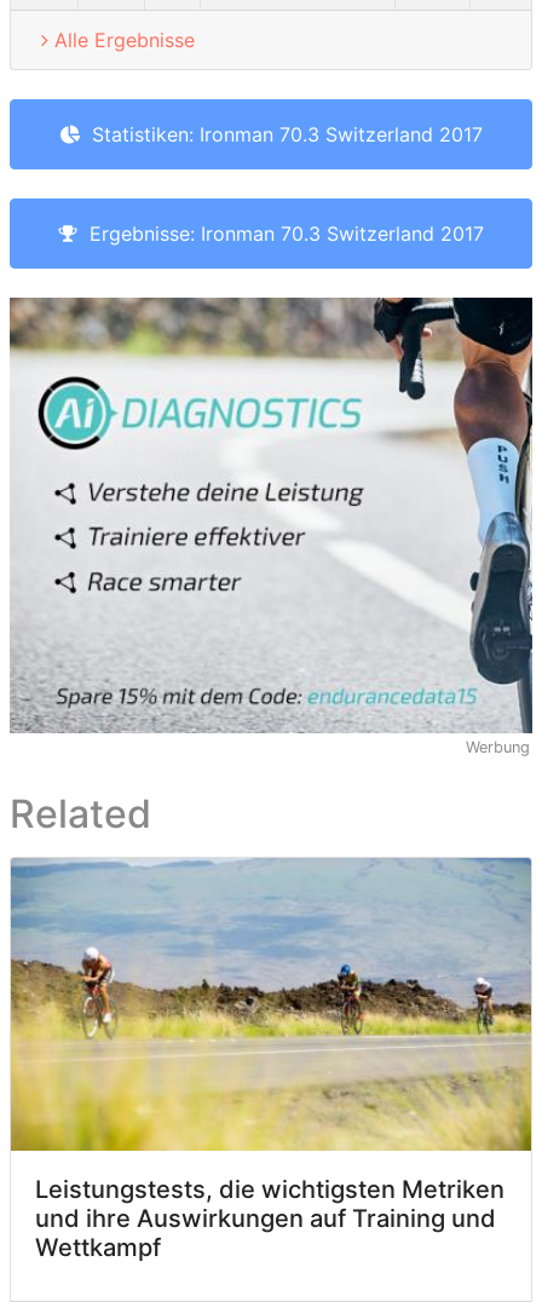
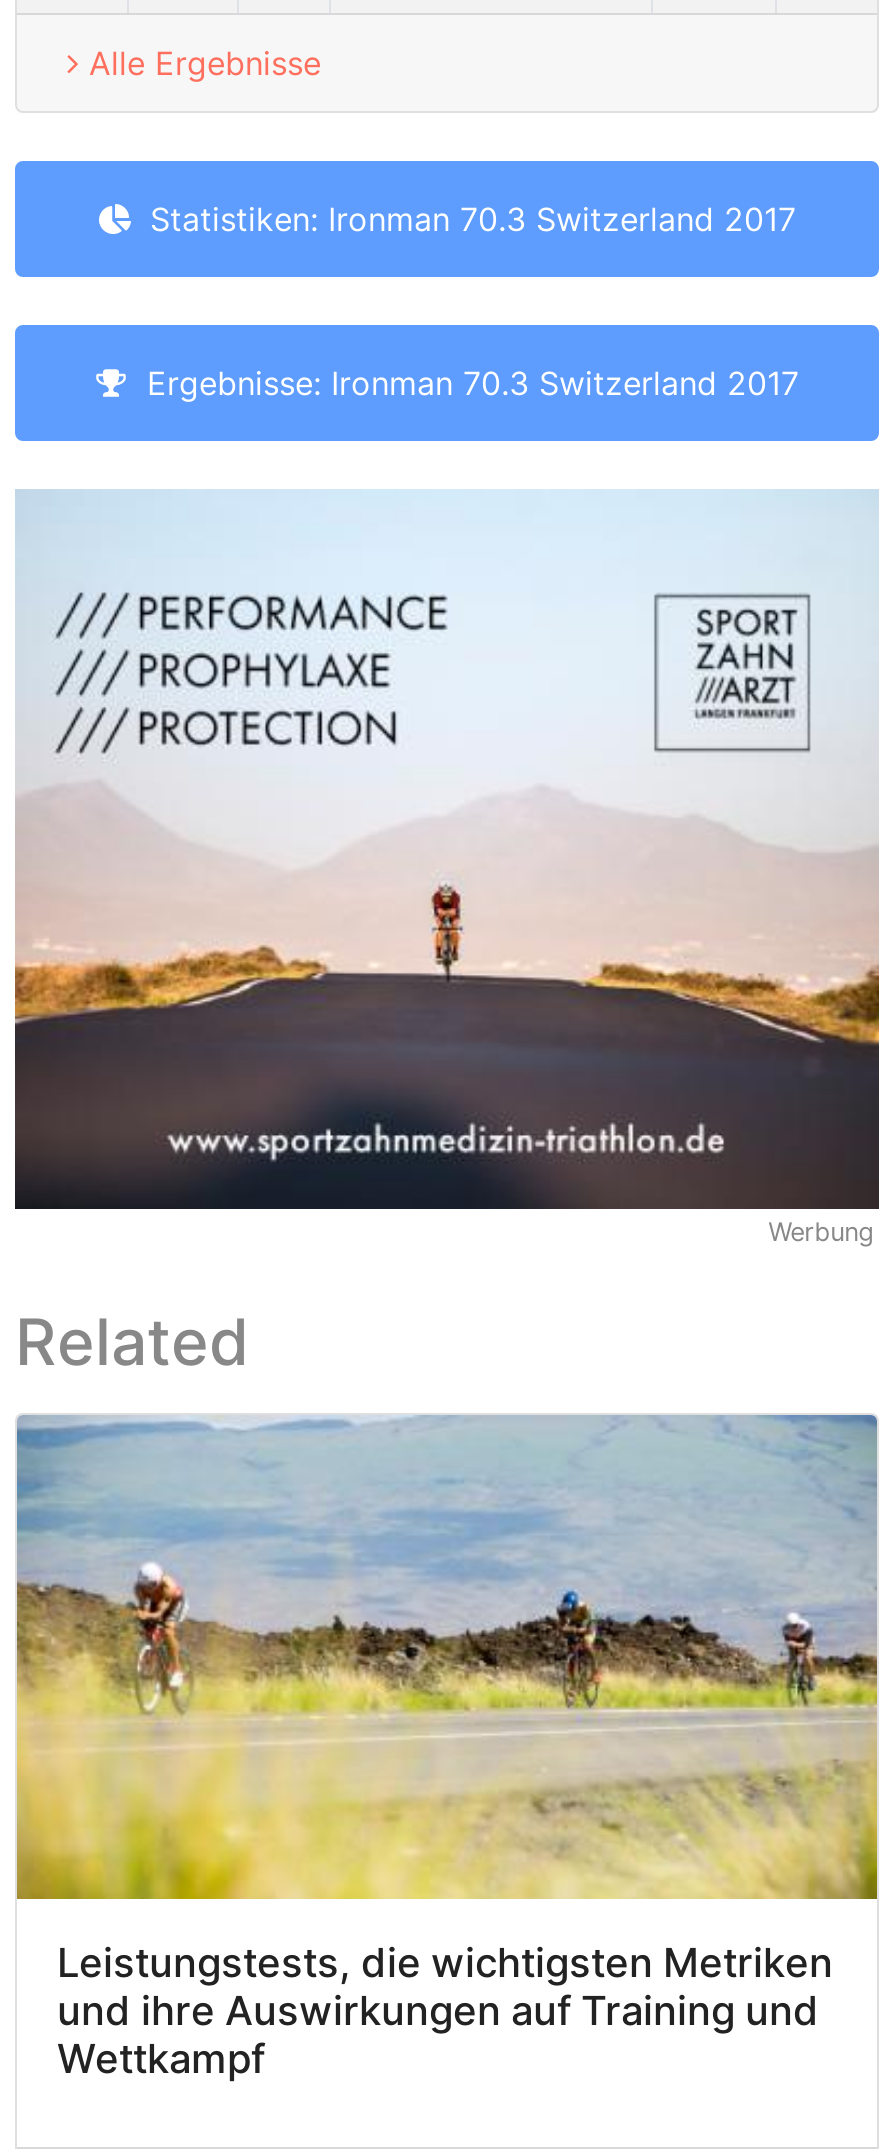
- [image]
+ [image]
